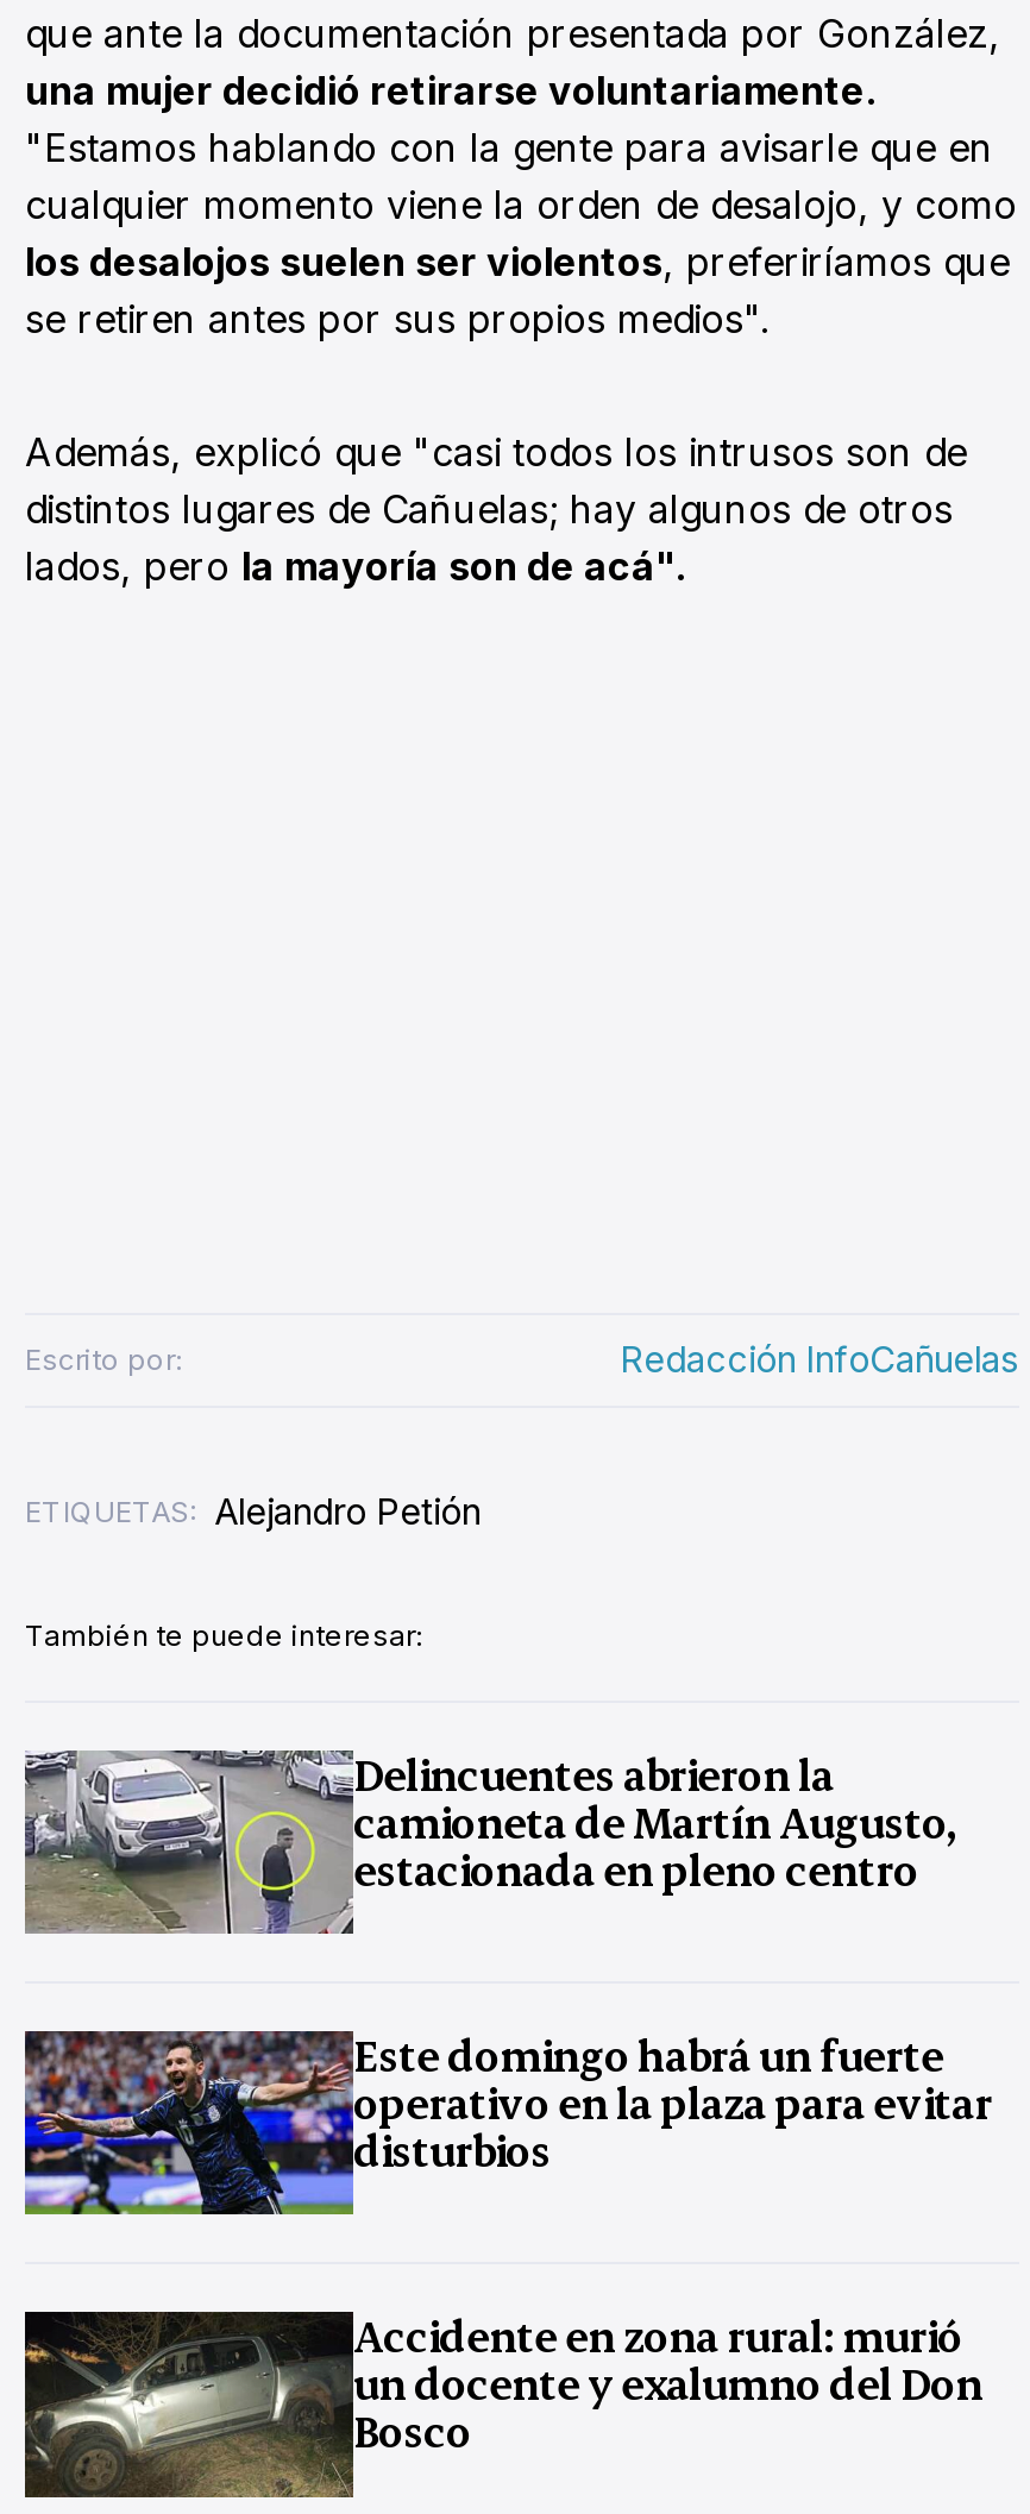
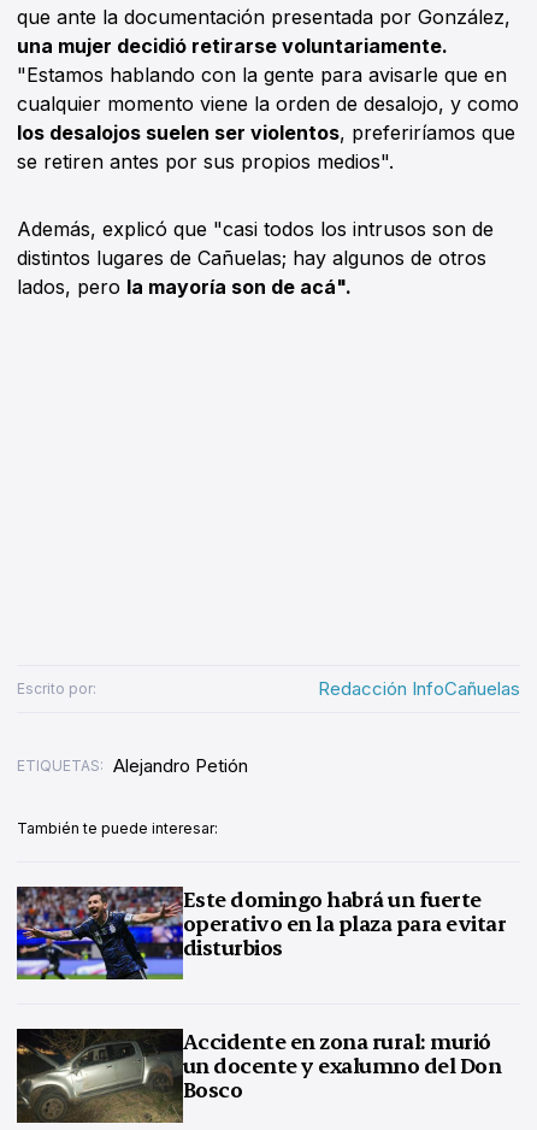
- [image]
- Delincuentes abrieron la
- camioneta de Martín Augusto,
- estacionada en pleno centro
